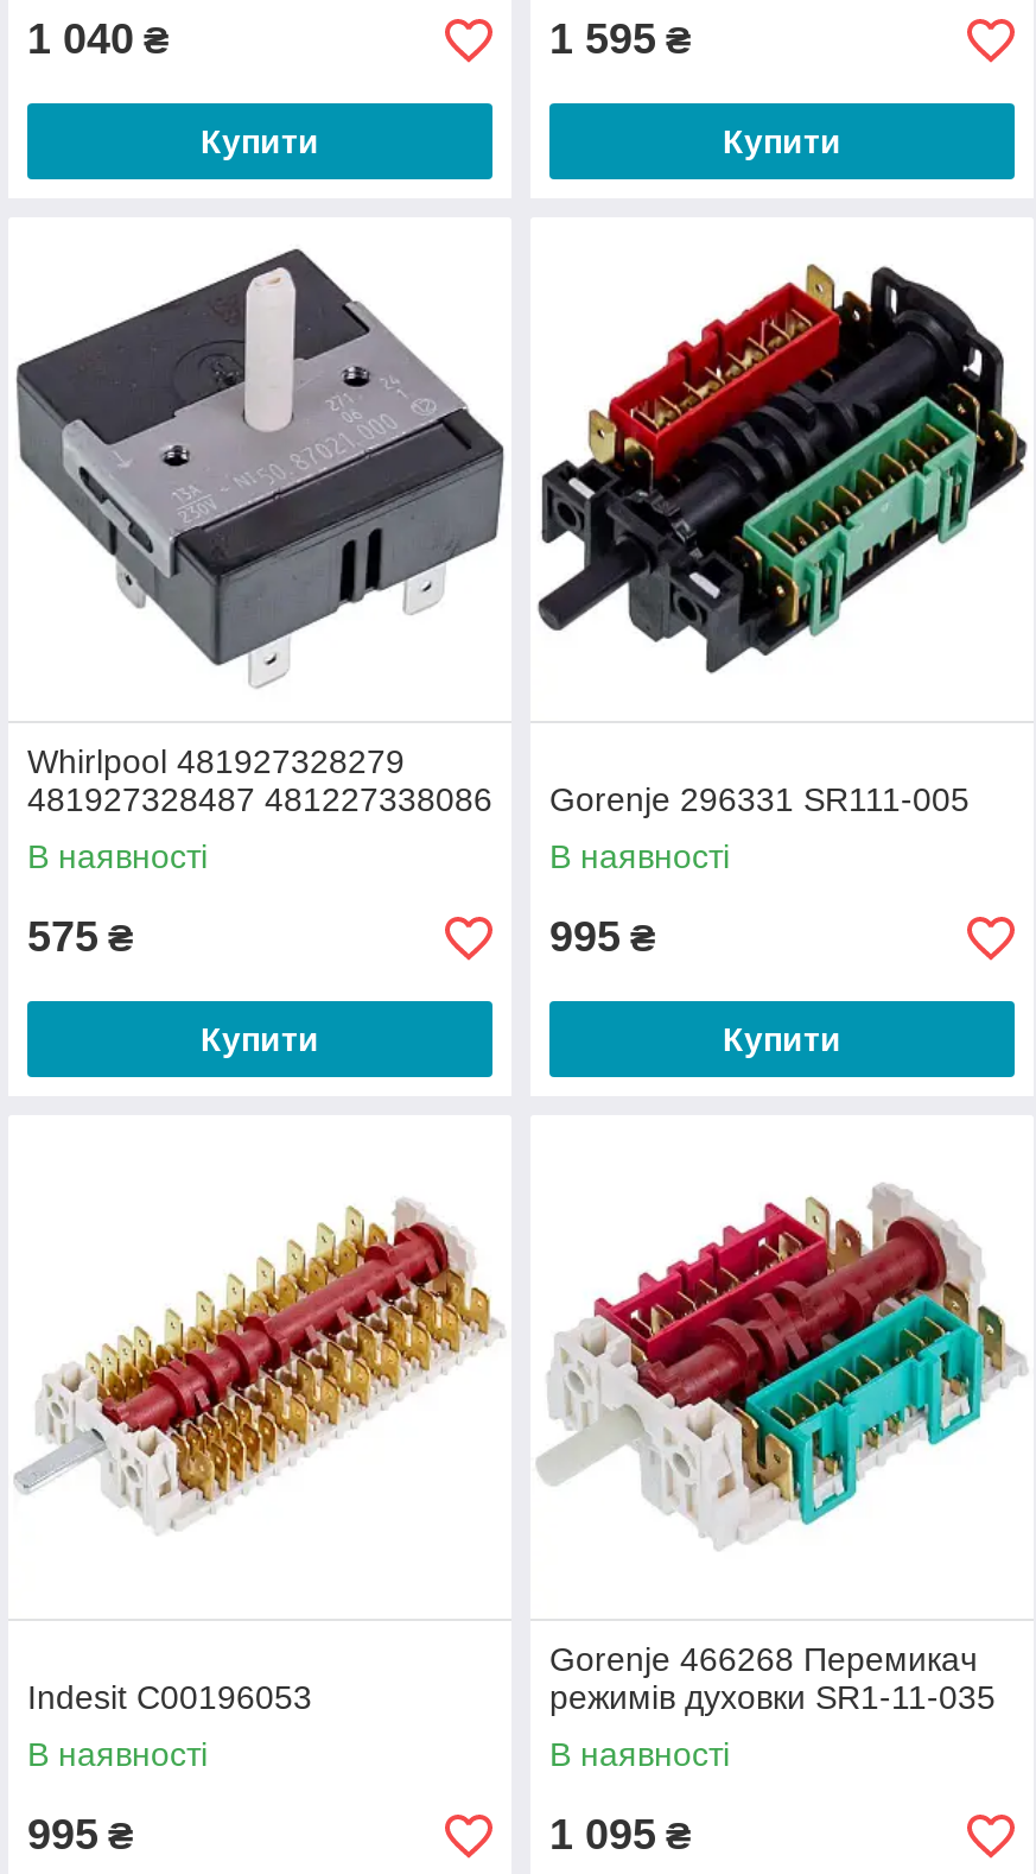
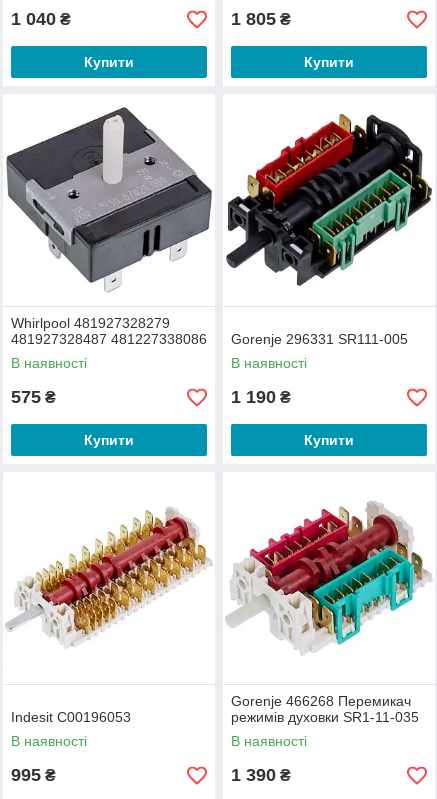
- 1 595 ₴
+ 1 805 ₴

- 995 ₴
+ 1 190 ₴

- 1 095 ₴
+ 1 390 ₴
